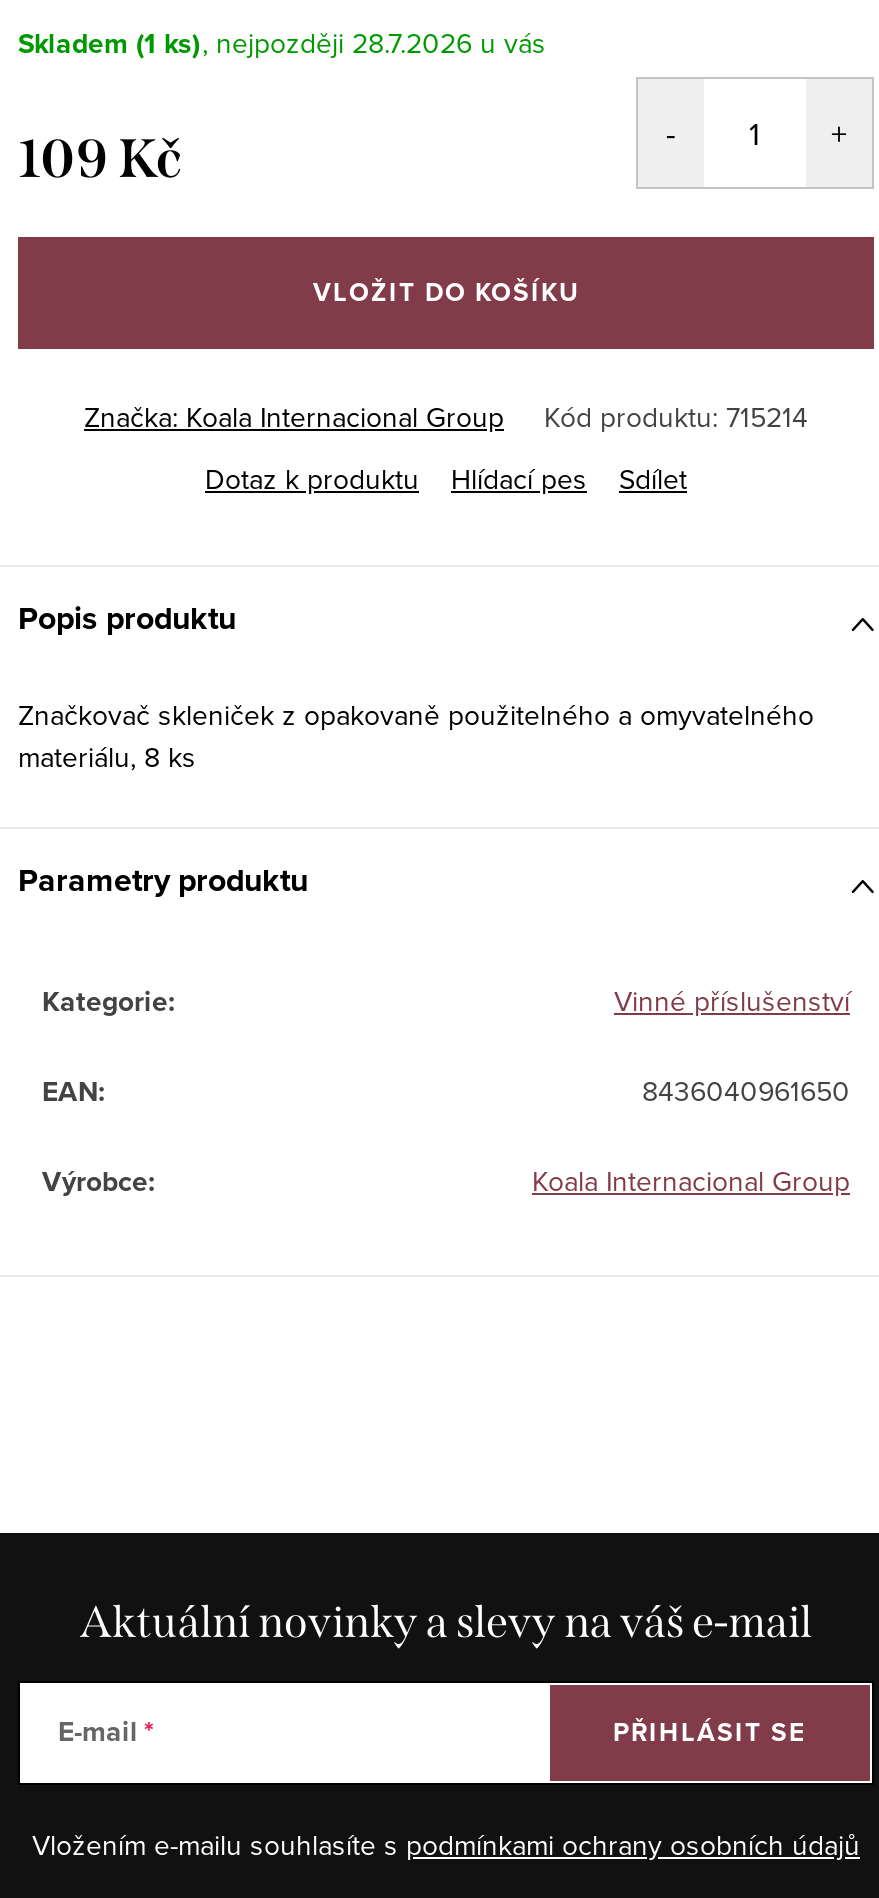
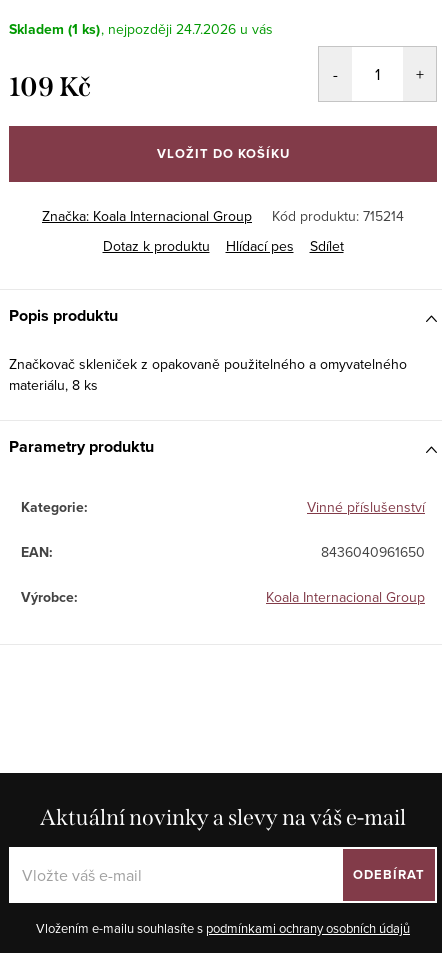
- 28.7.2026
+ 24.7.2026

- E-mail

- PŘIHLÁSIT SE
+ ODEBÍRAT
